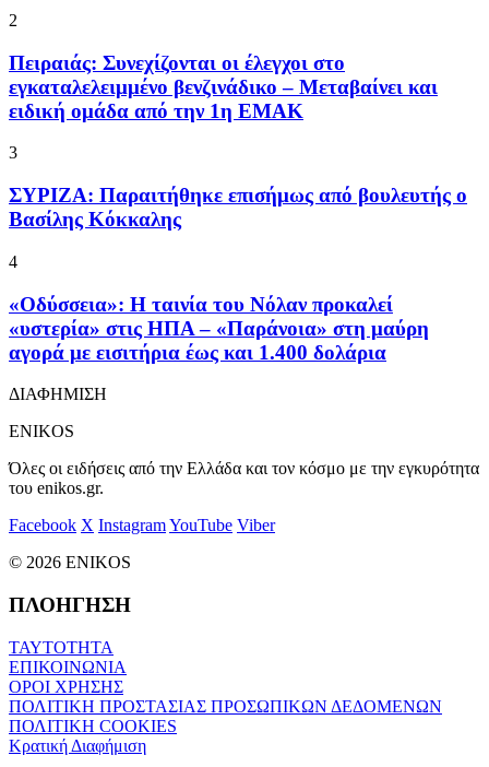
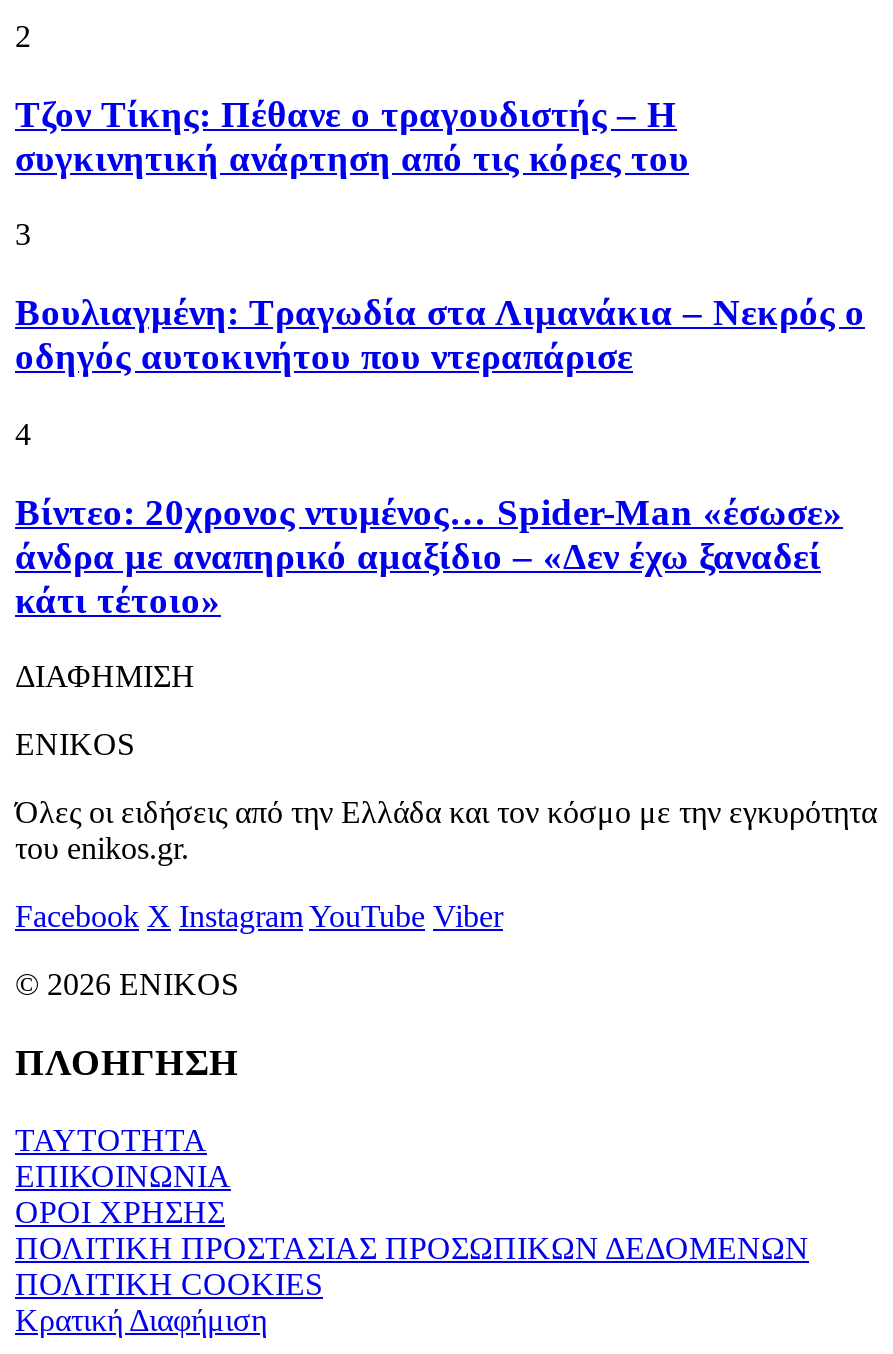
- Πειραιάς: Συνεχίζονται οι έλεγχοι στο
- εγκαταλελειμμένο βενζινάδικο – Μεταβαίνει και
- ειδική ομάδα από την 1η ΕΜΑΚ
+ Τζον Τίκης: Πέθανε ο τραγουδιστής – Η
+ συγκινητική ανάρτηση από τις κόρες του

- ΣΥΡΙΖΑ: Παραιτήθηκε επισήμως από βουλευτής ο
- Βασίλης Κόκκαλης
+ Βουλιαγμένη: Τραγωδία στα Λιμανάκια – Νεκρός ο
+ οδηγός αυτοκινήτου που ντεραπάρισε

- «Οδύσσεια»: Η ταινία του Νόλαν προκαλεί
- «υστερία» στις ΗΠΑ – «Παράνοια» στη μαύρη
- αγορά με εισιτήρια έως και 1.400 δολάρια
+ Βίντεο: 20χρονος ντυμένος… Spider-Man «έσωσε»
+ άνδρα με αναπηρικό αμαξίδιο – «Δεν έχω ξαναδεί
+ κάτι τέτοιο»
